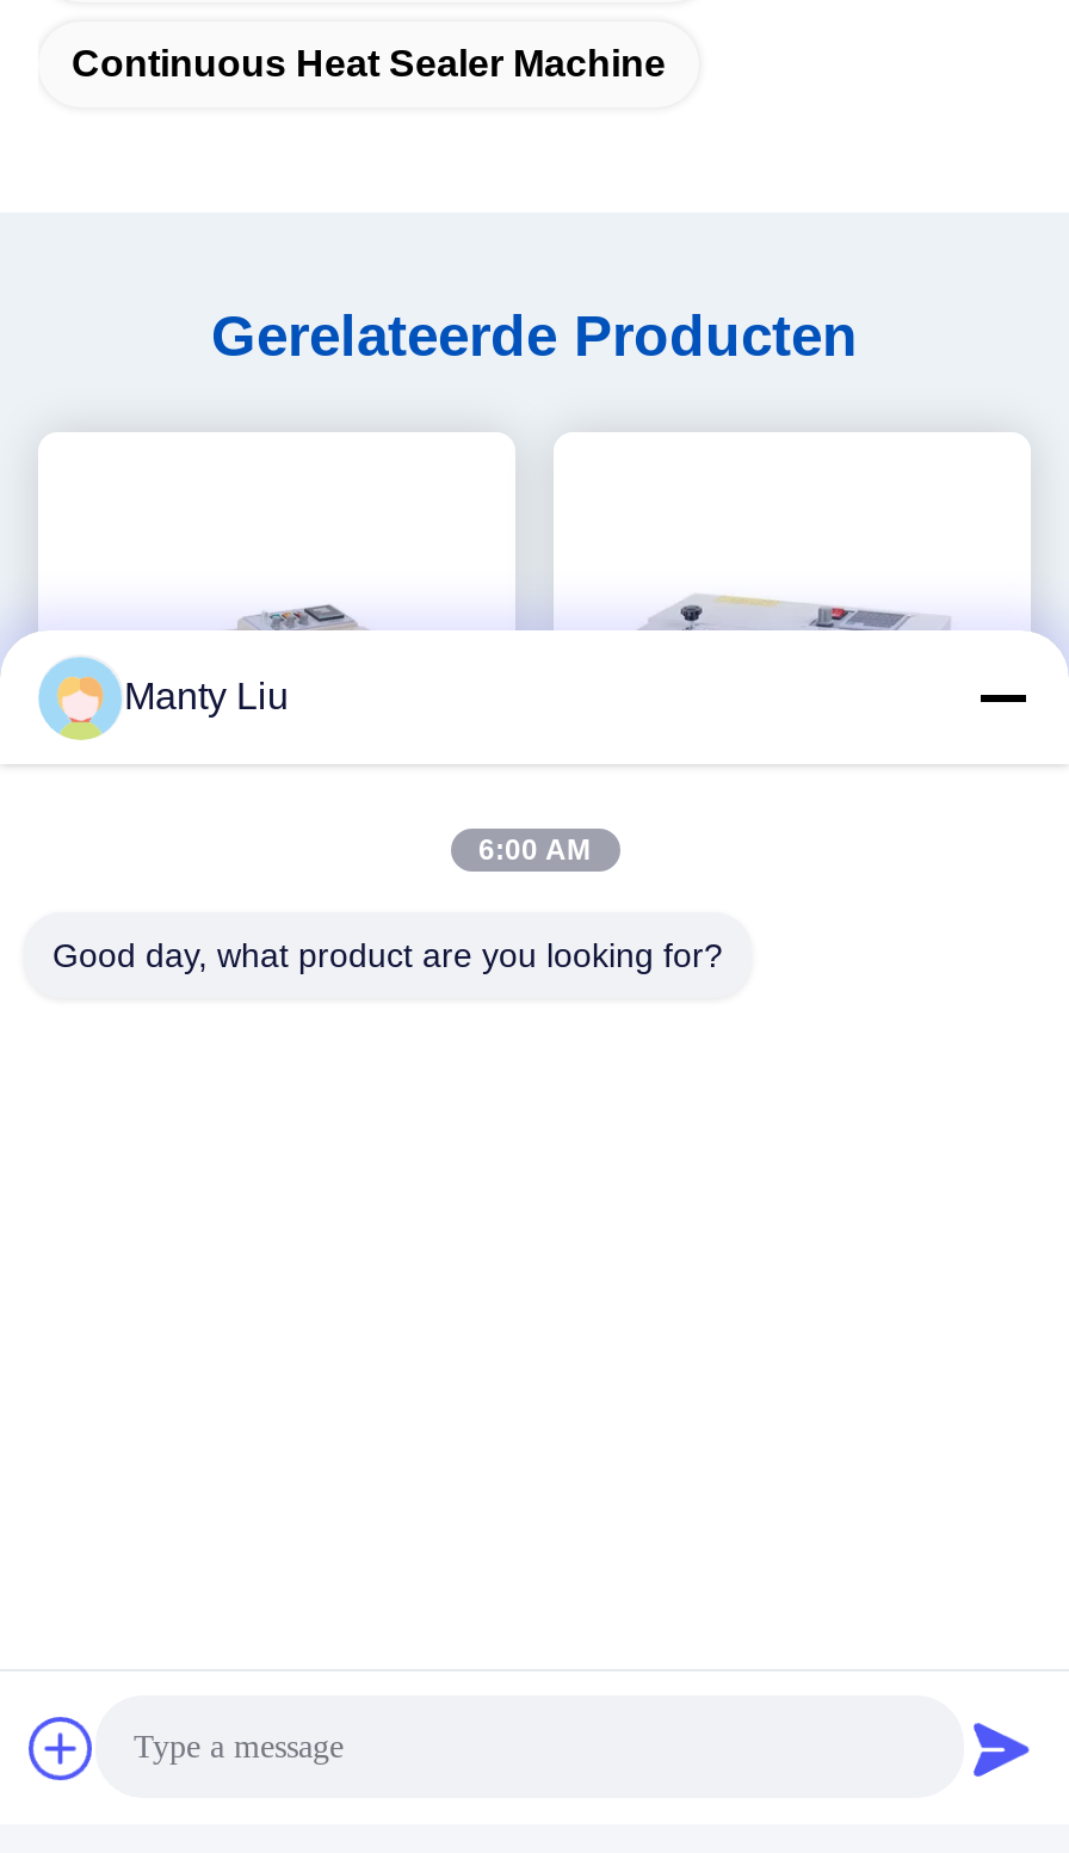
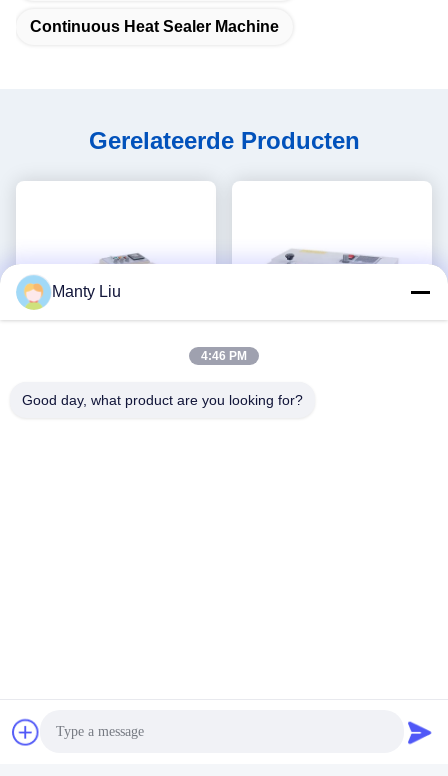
- 6:00 AM
+ 4:46 PM
